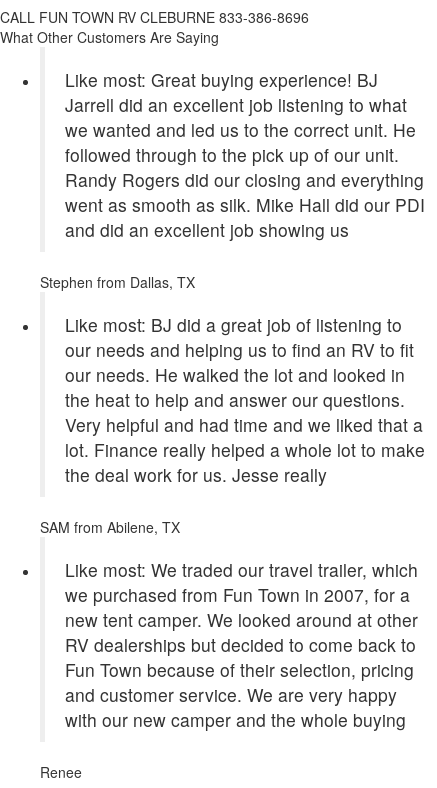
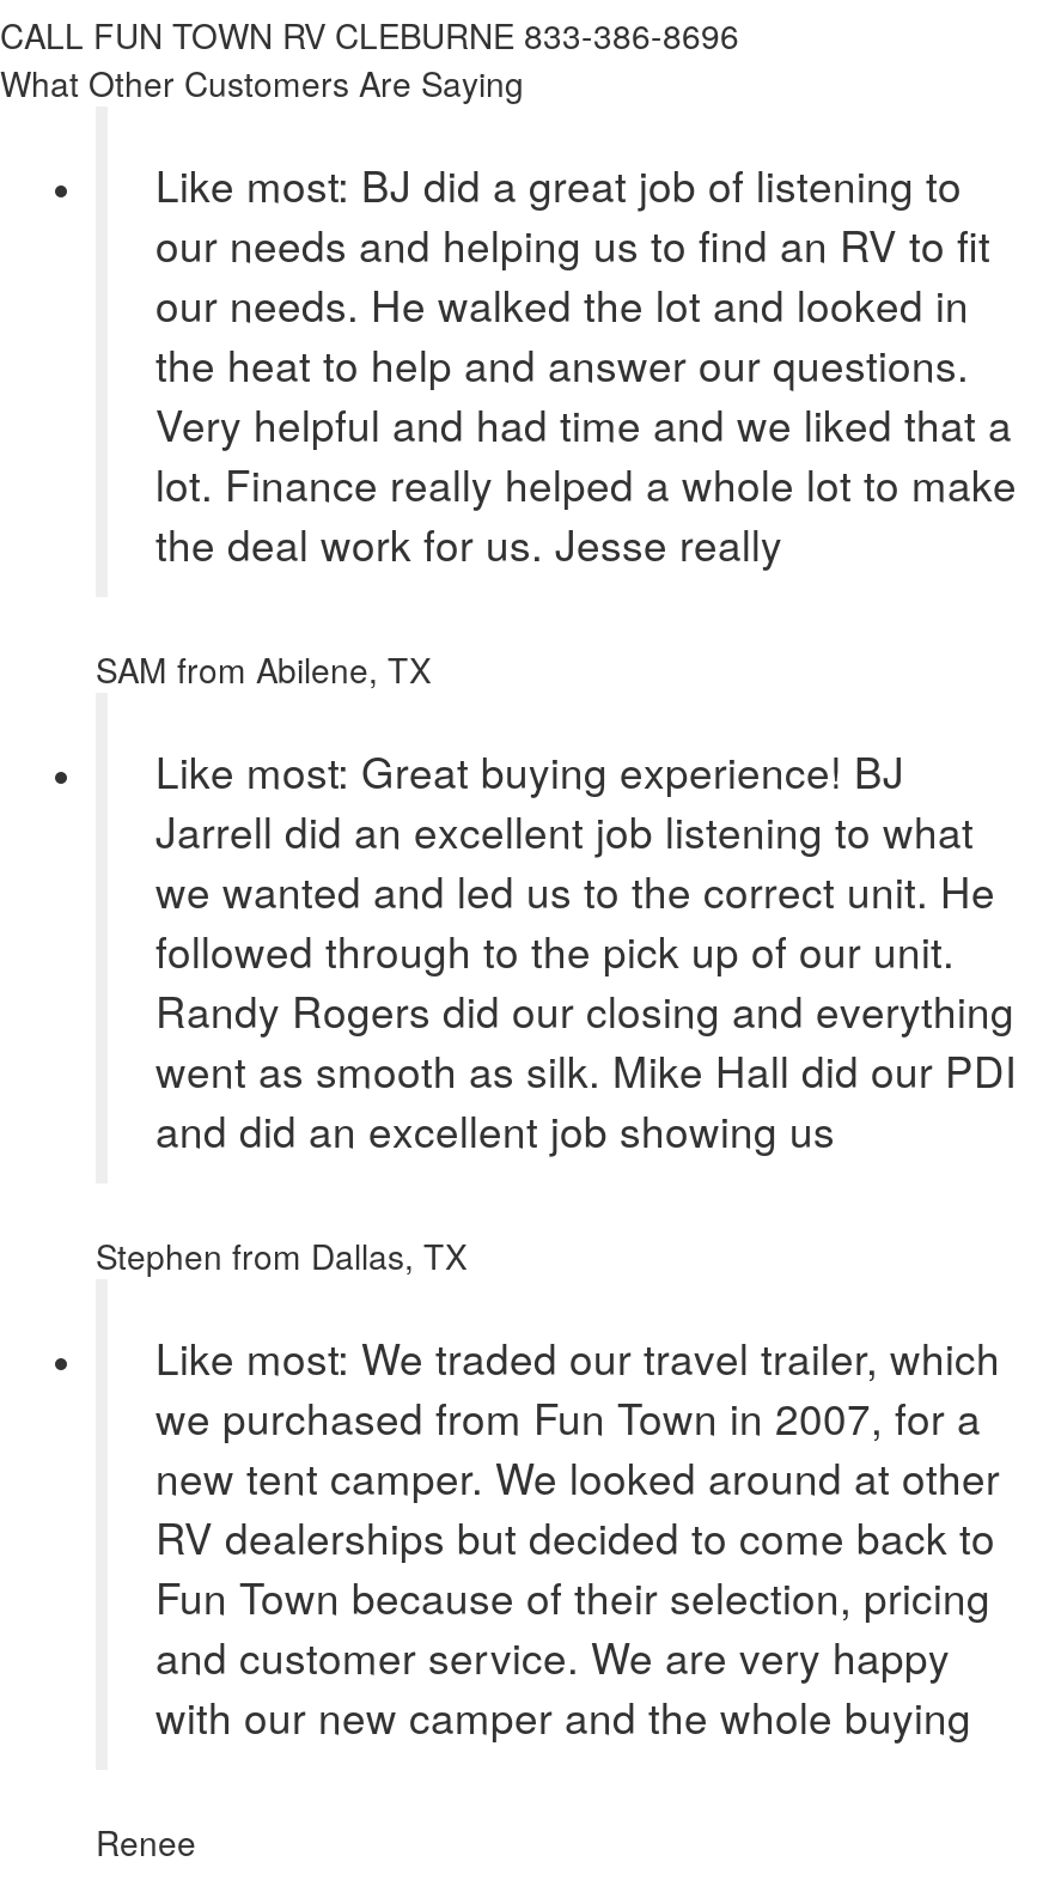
moved down: Like most: Great buying experience! BJ | Jarrell did an excellent job listening to what | we wanted and led us to the correct unit. He | followed through to the pick up of our unit. | Randy Rogers did our closing and everything | went as smooth as silk. Mike Hall did our PDI | and did an excellent job showing us | Stephen from Dallas, TX

moved up: Like most: BJ did a great job of listening to | our needs and helping us to find an RV to fit | our needs. He walked the lot and looked in | the heat to help and answer our questions. | Very helpful and had time and we liked that a | lot. Finance really helped a whole lot to make | the deal work for us. Jesse really | SAM from Abilene, TX
